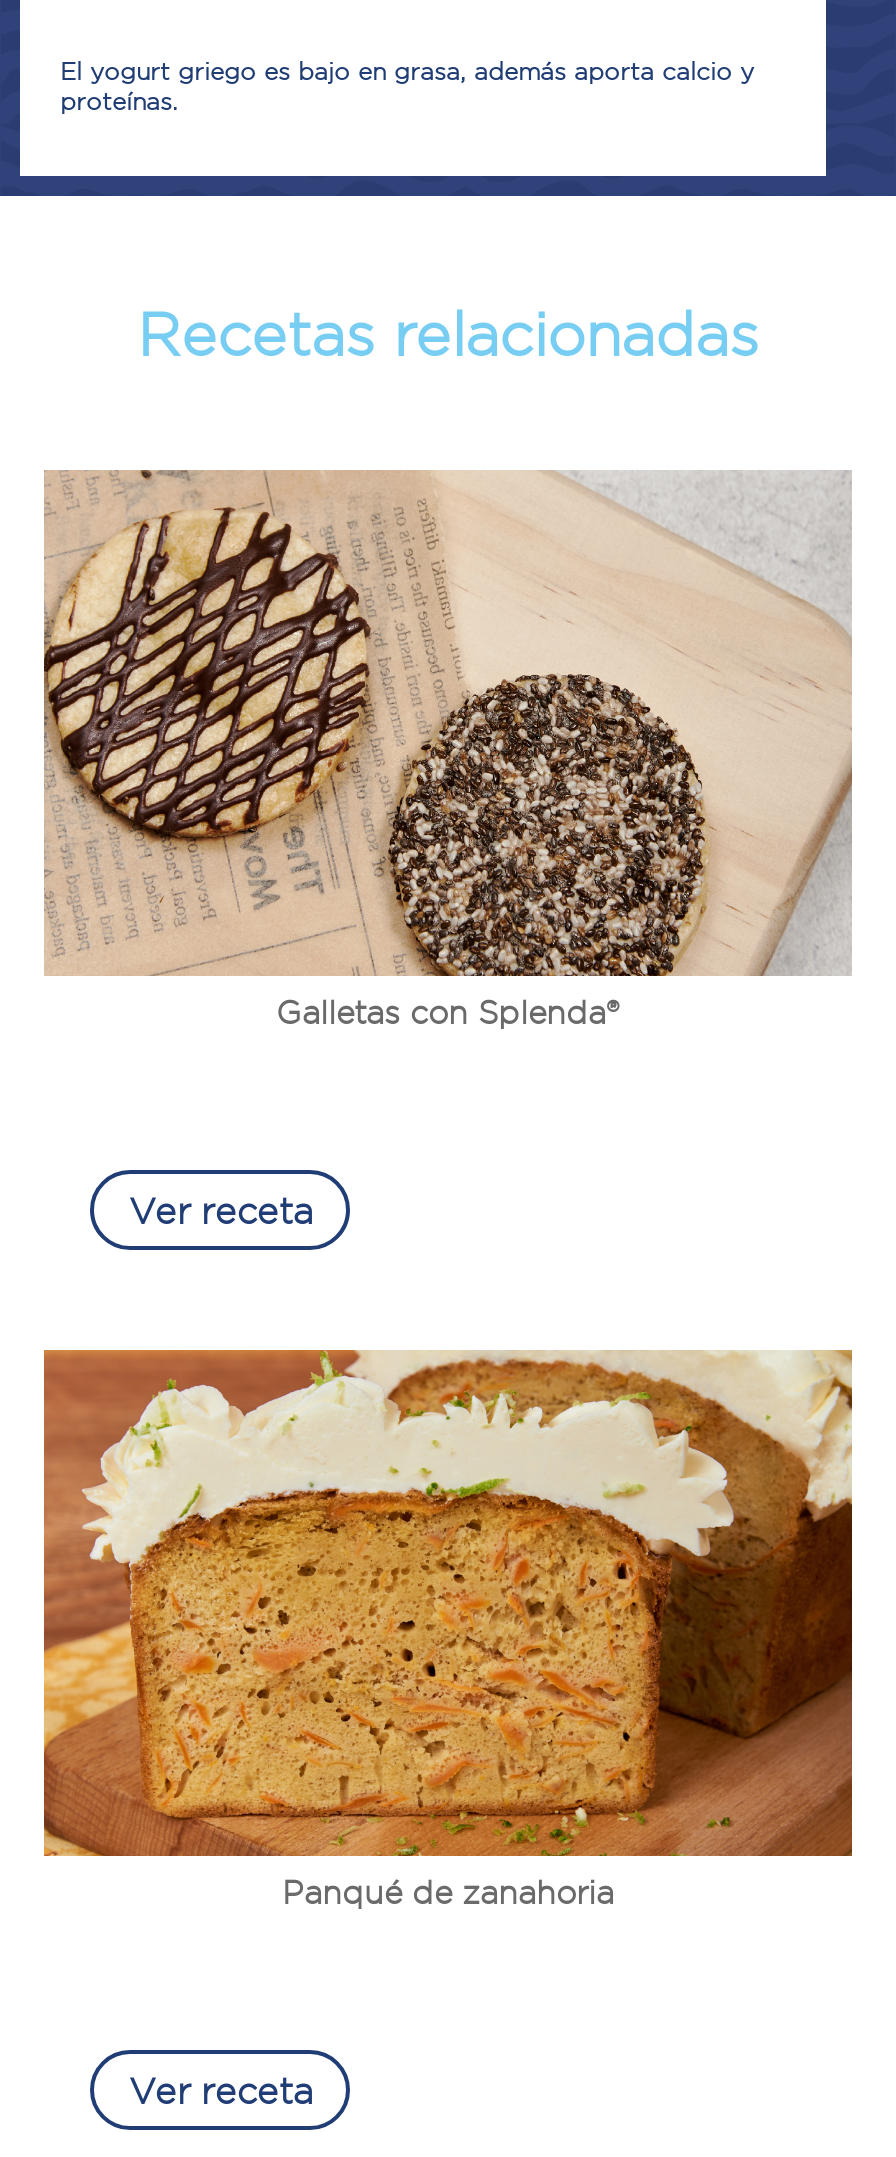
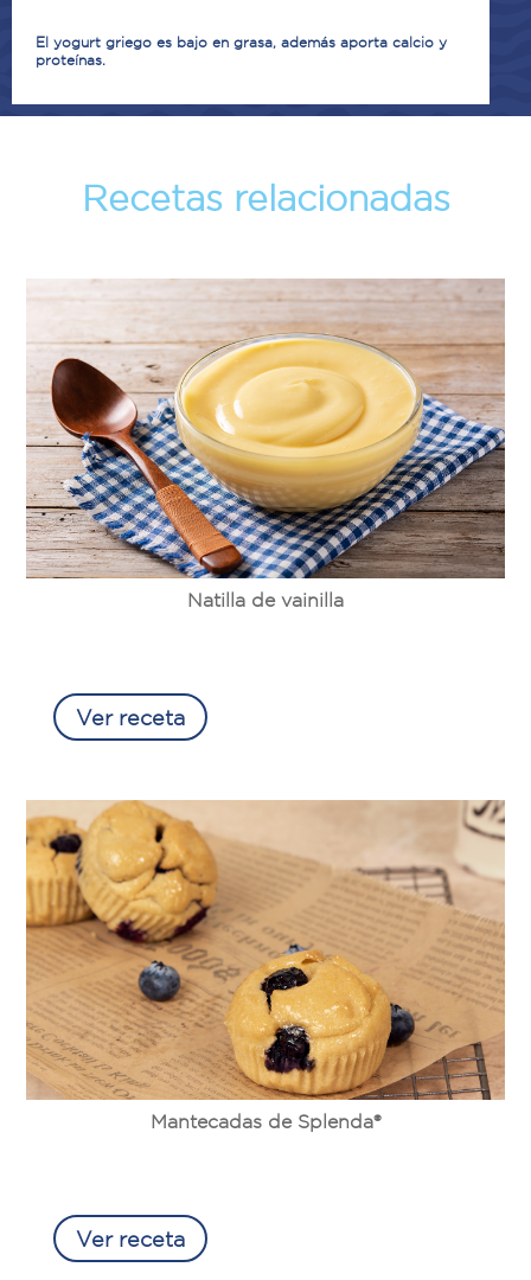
- [image]
- Galletas con Splenda®
+ [image]
+ Natilla de vainilla

- [image]
- Panqué de zanahoria
+ [image]
+ Mantecadas de Splenda®
